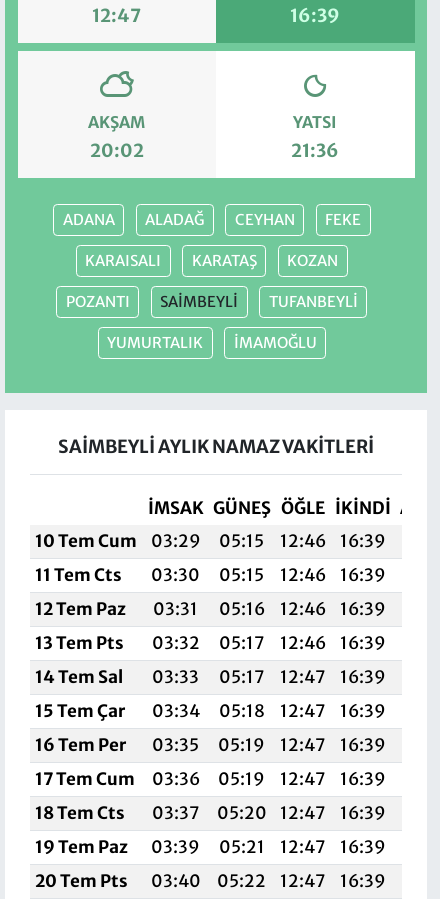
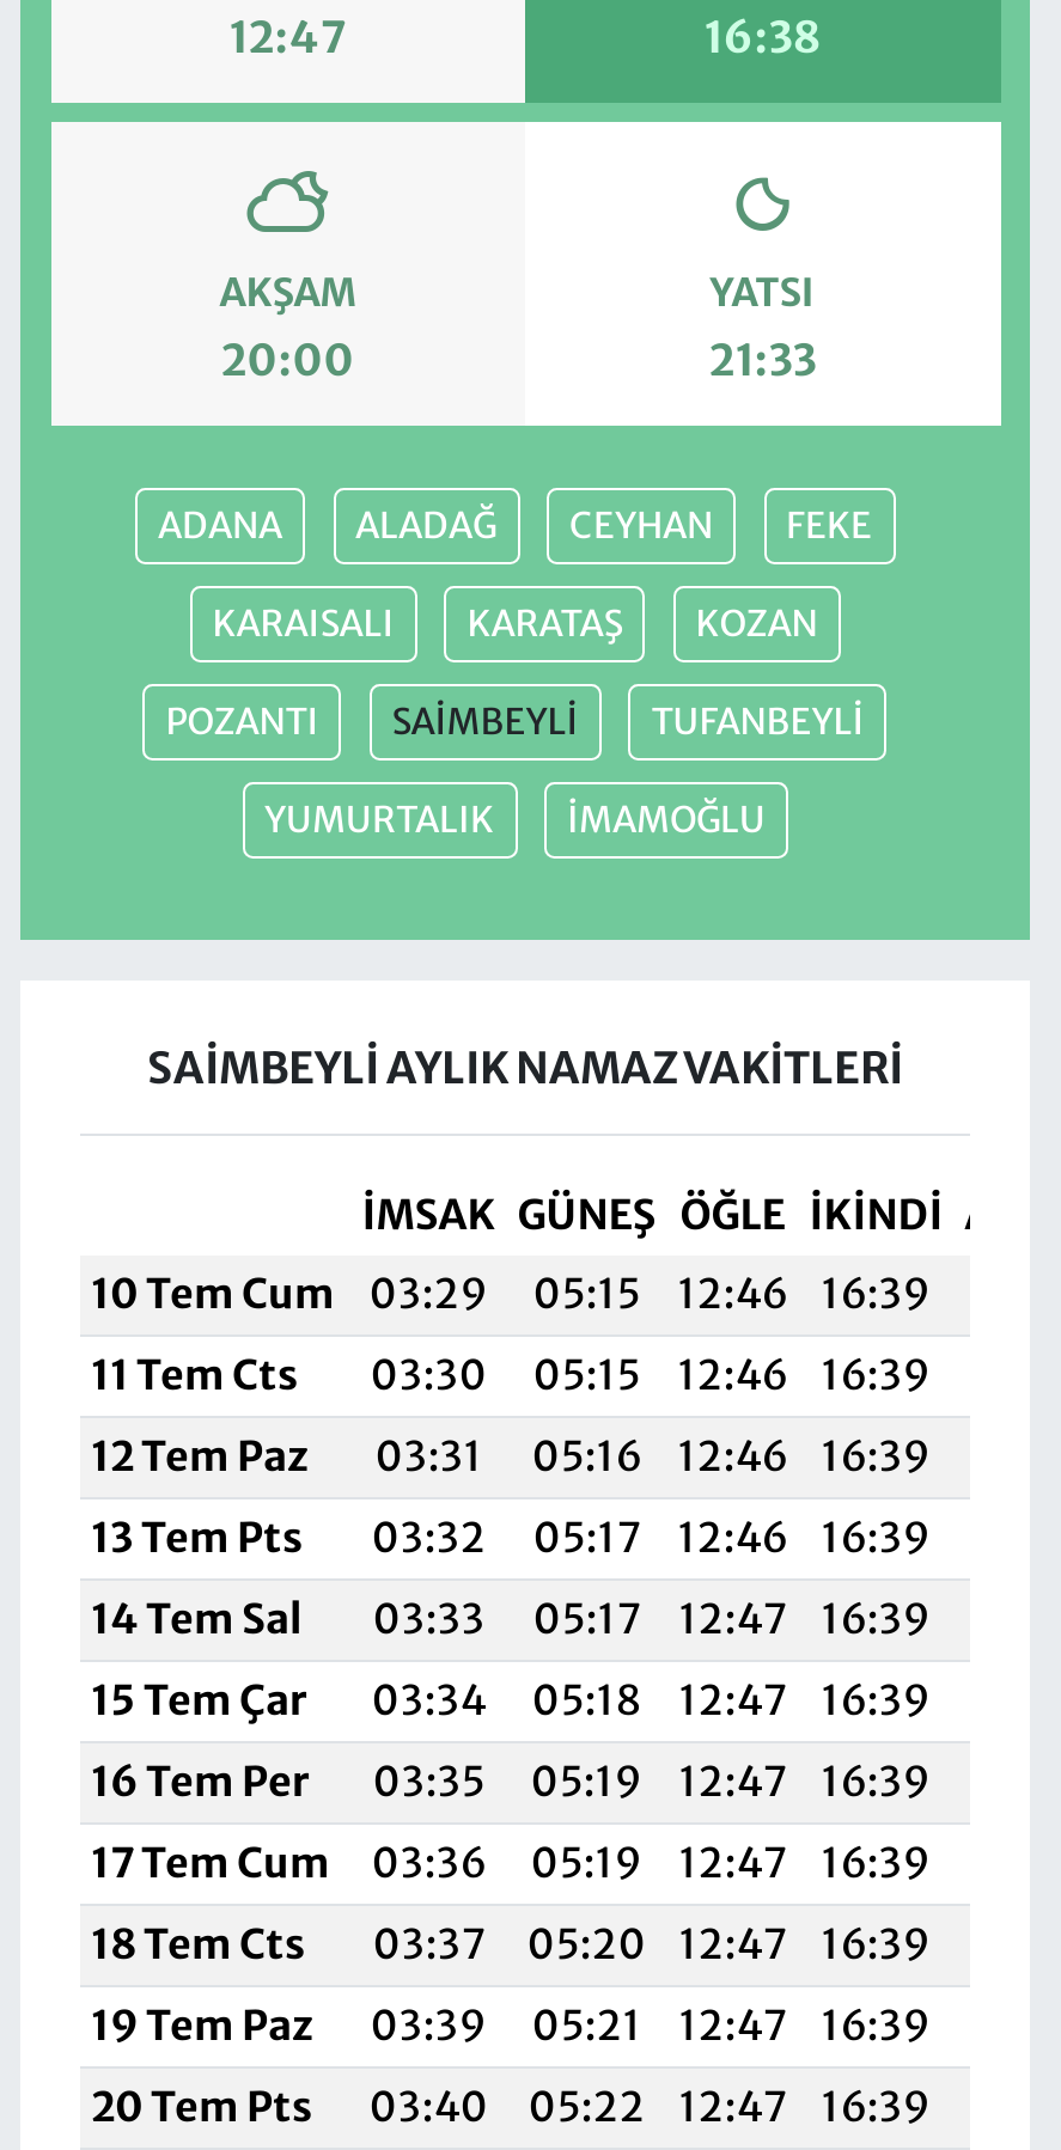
- 16:39
+ 16:38

- 20:02
+ 20:00

- 21:36
+ 21:33
